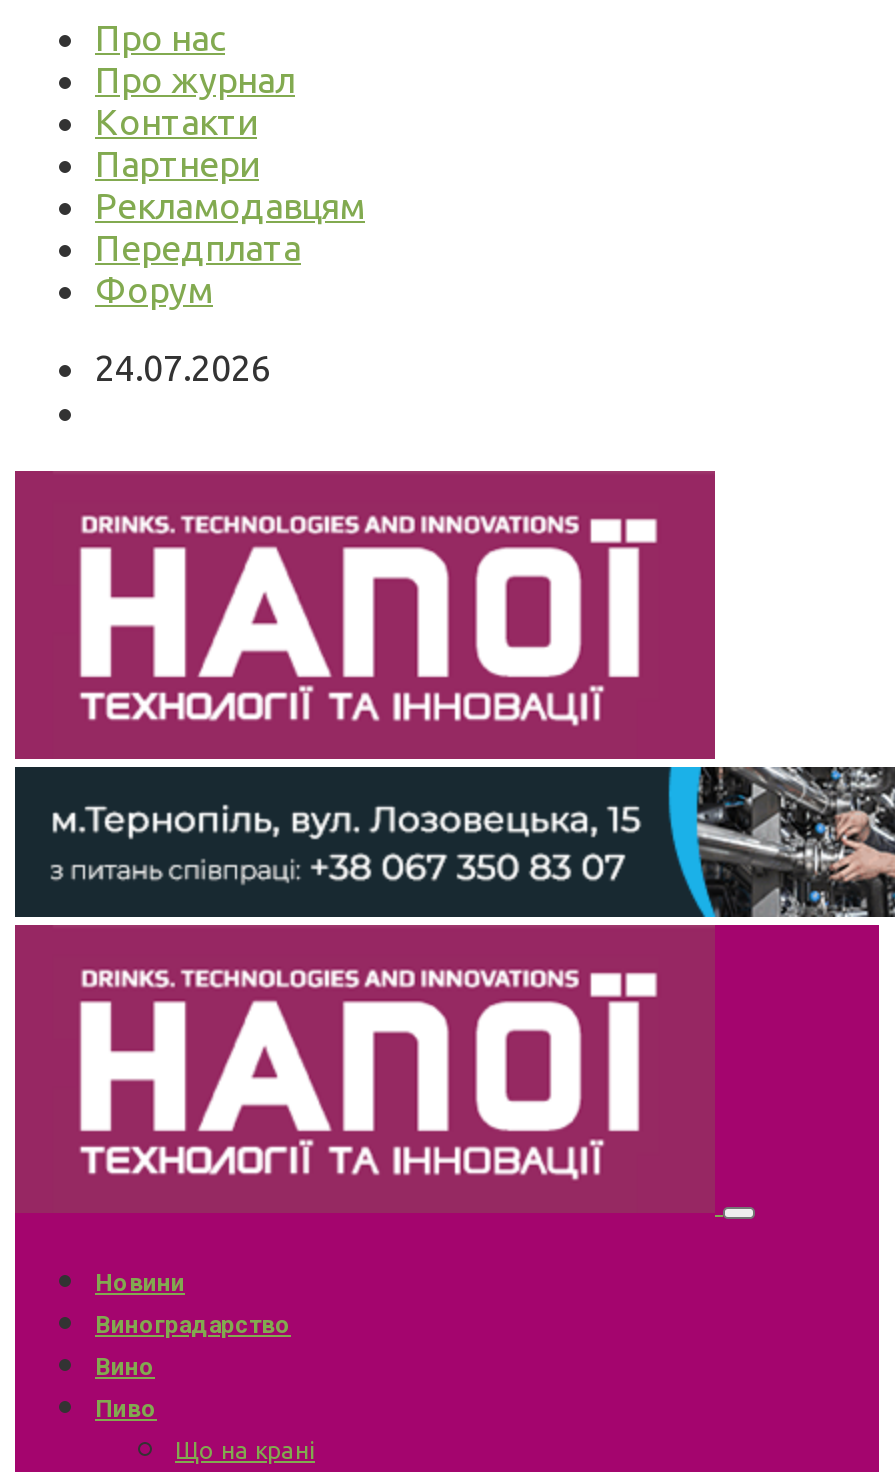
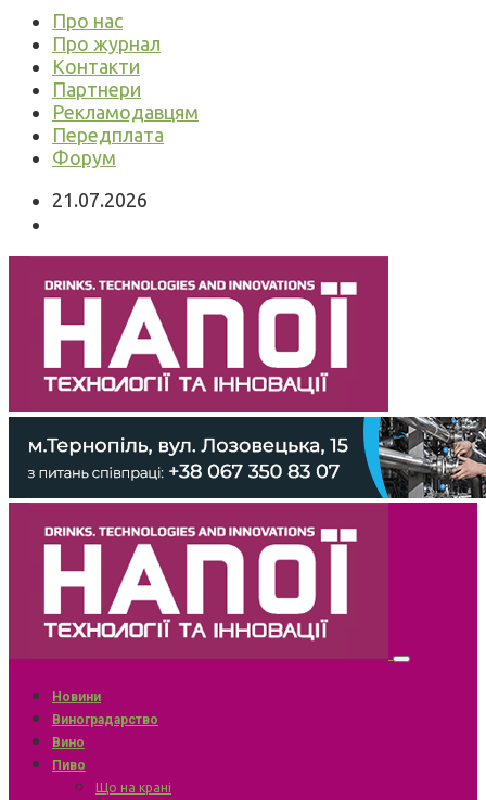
- 24.07.2026
+ 21.07.2026
